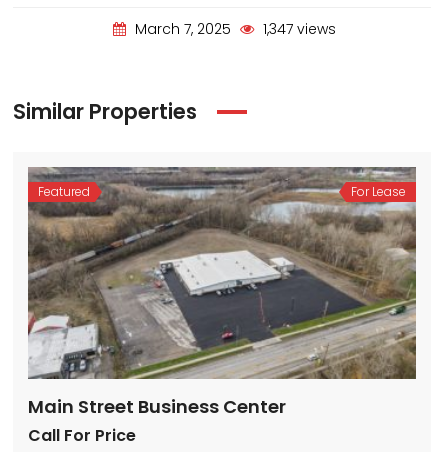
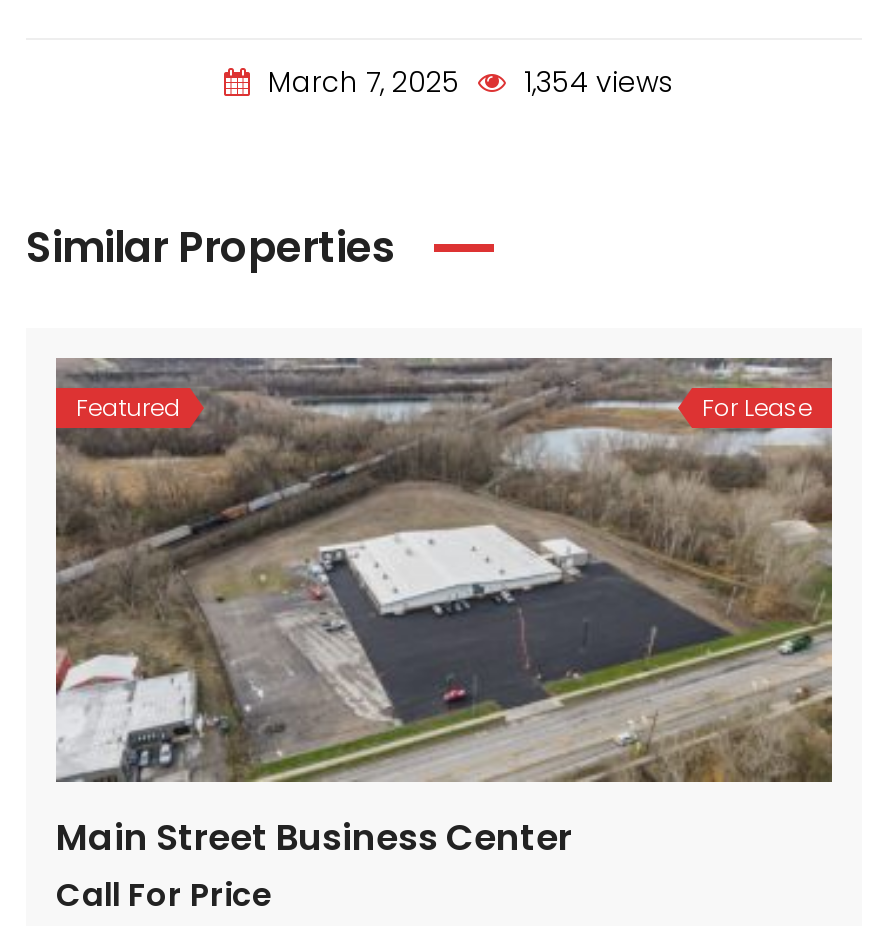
- March 7, 2025 1,347 views
+ March 7, 2025 1,354 views
